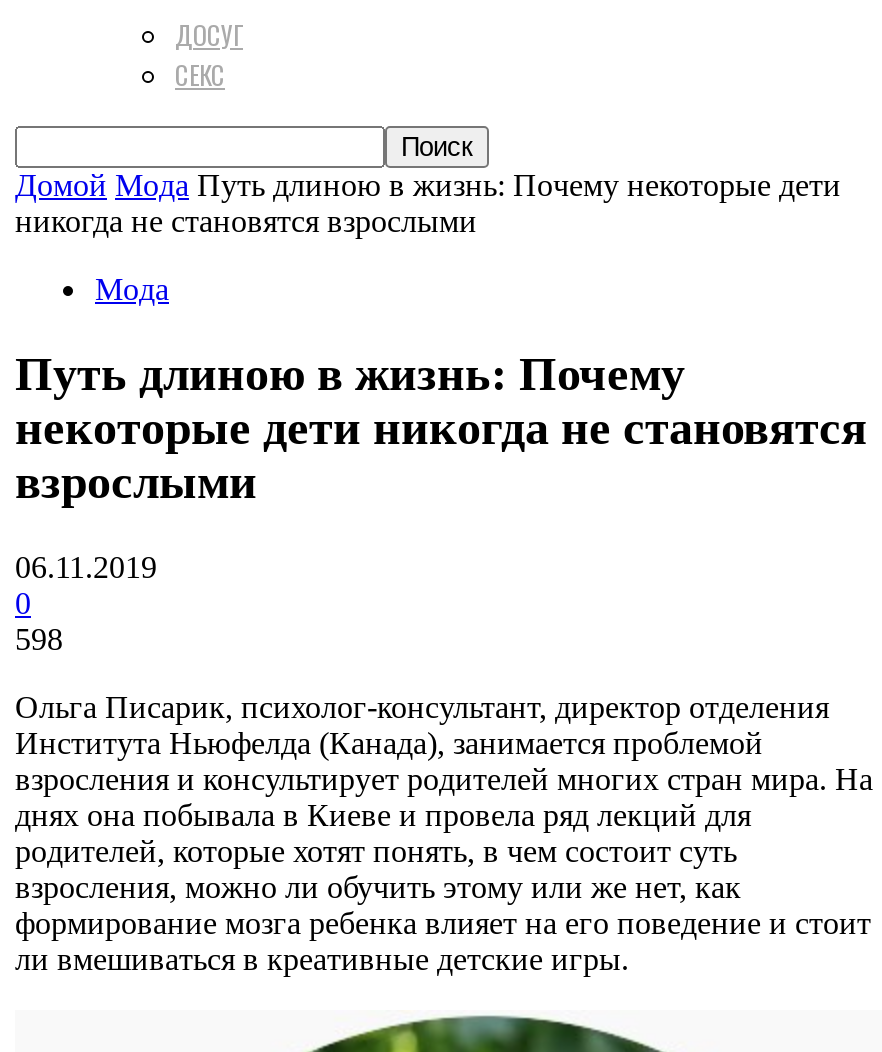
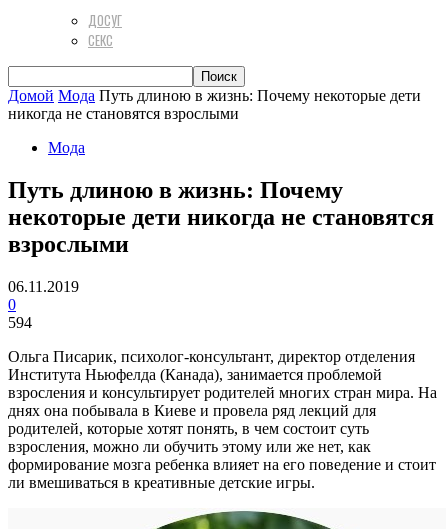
- 598
+ 594
